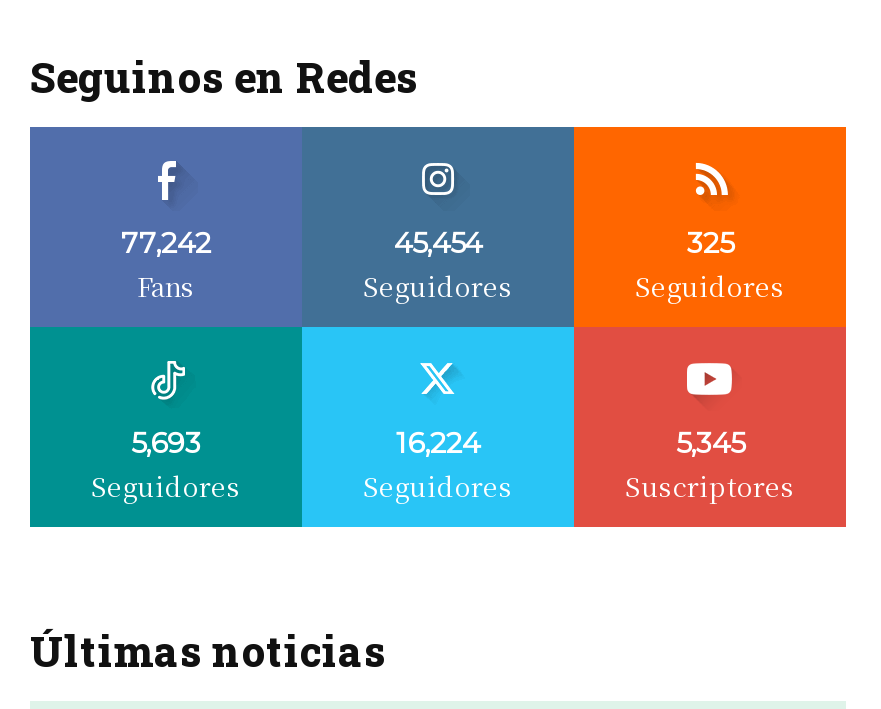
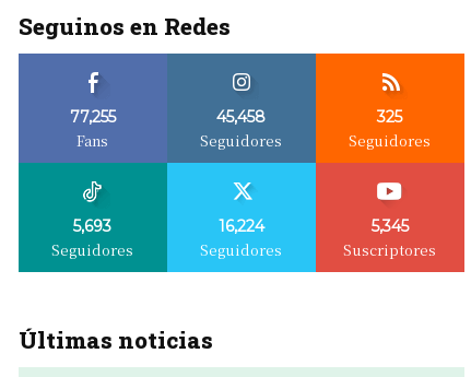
- 77,242
+ 77,255

- 45,454
+ 45,458
